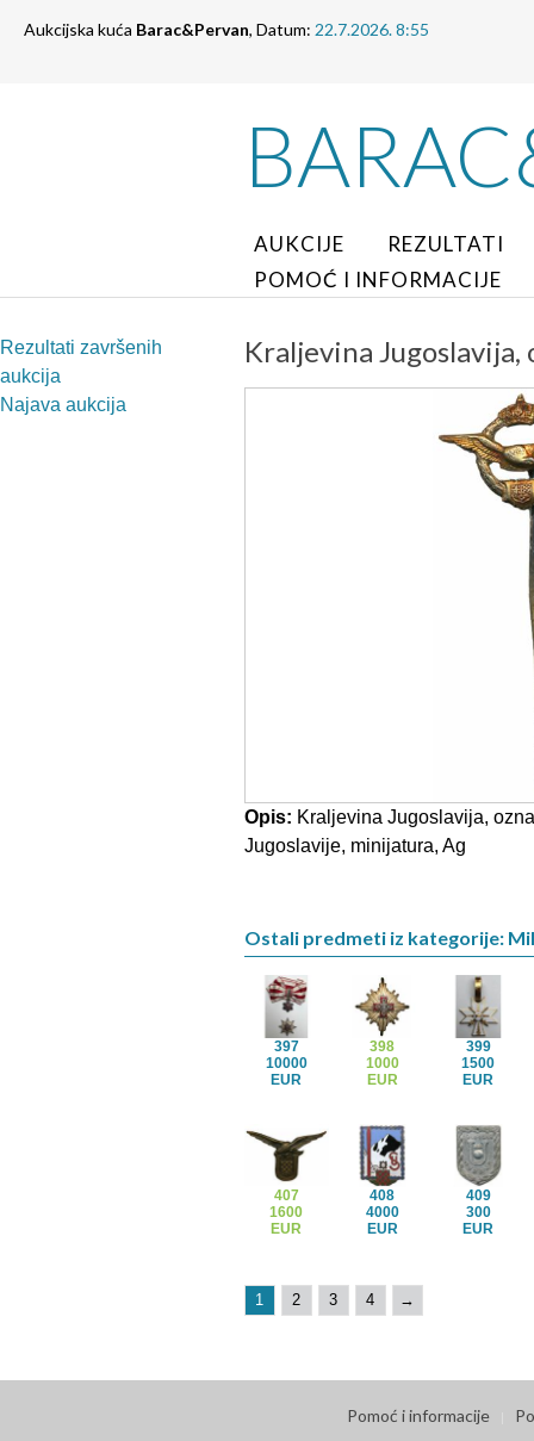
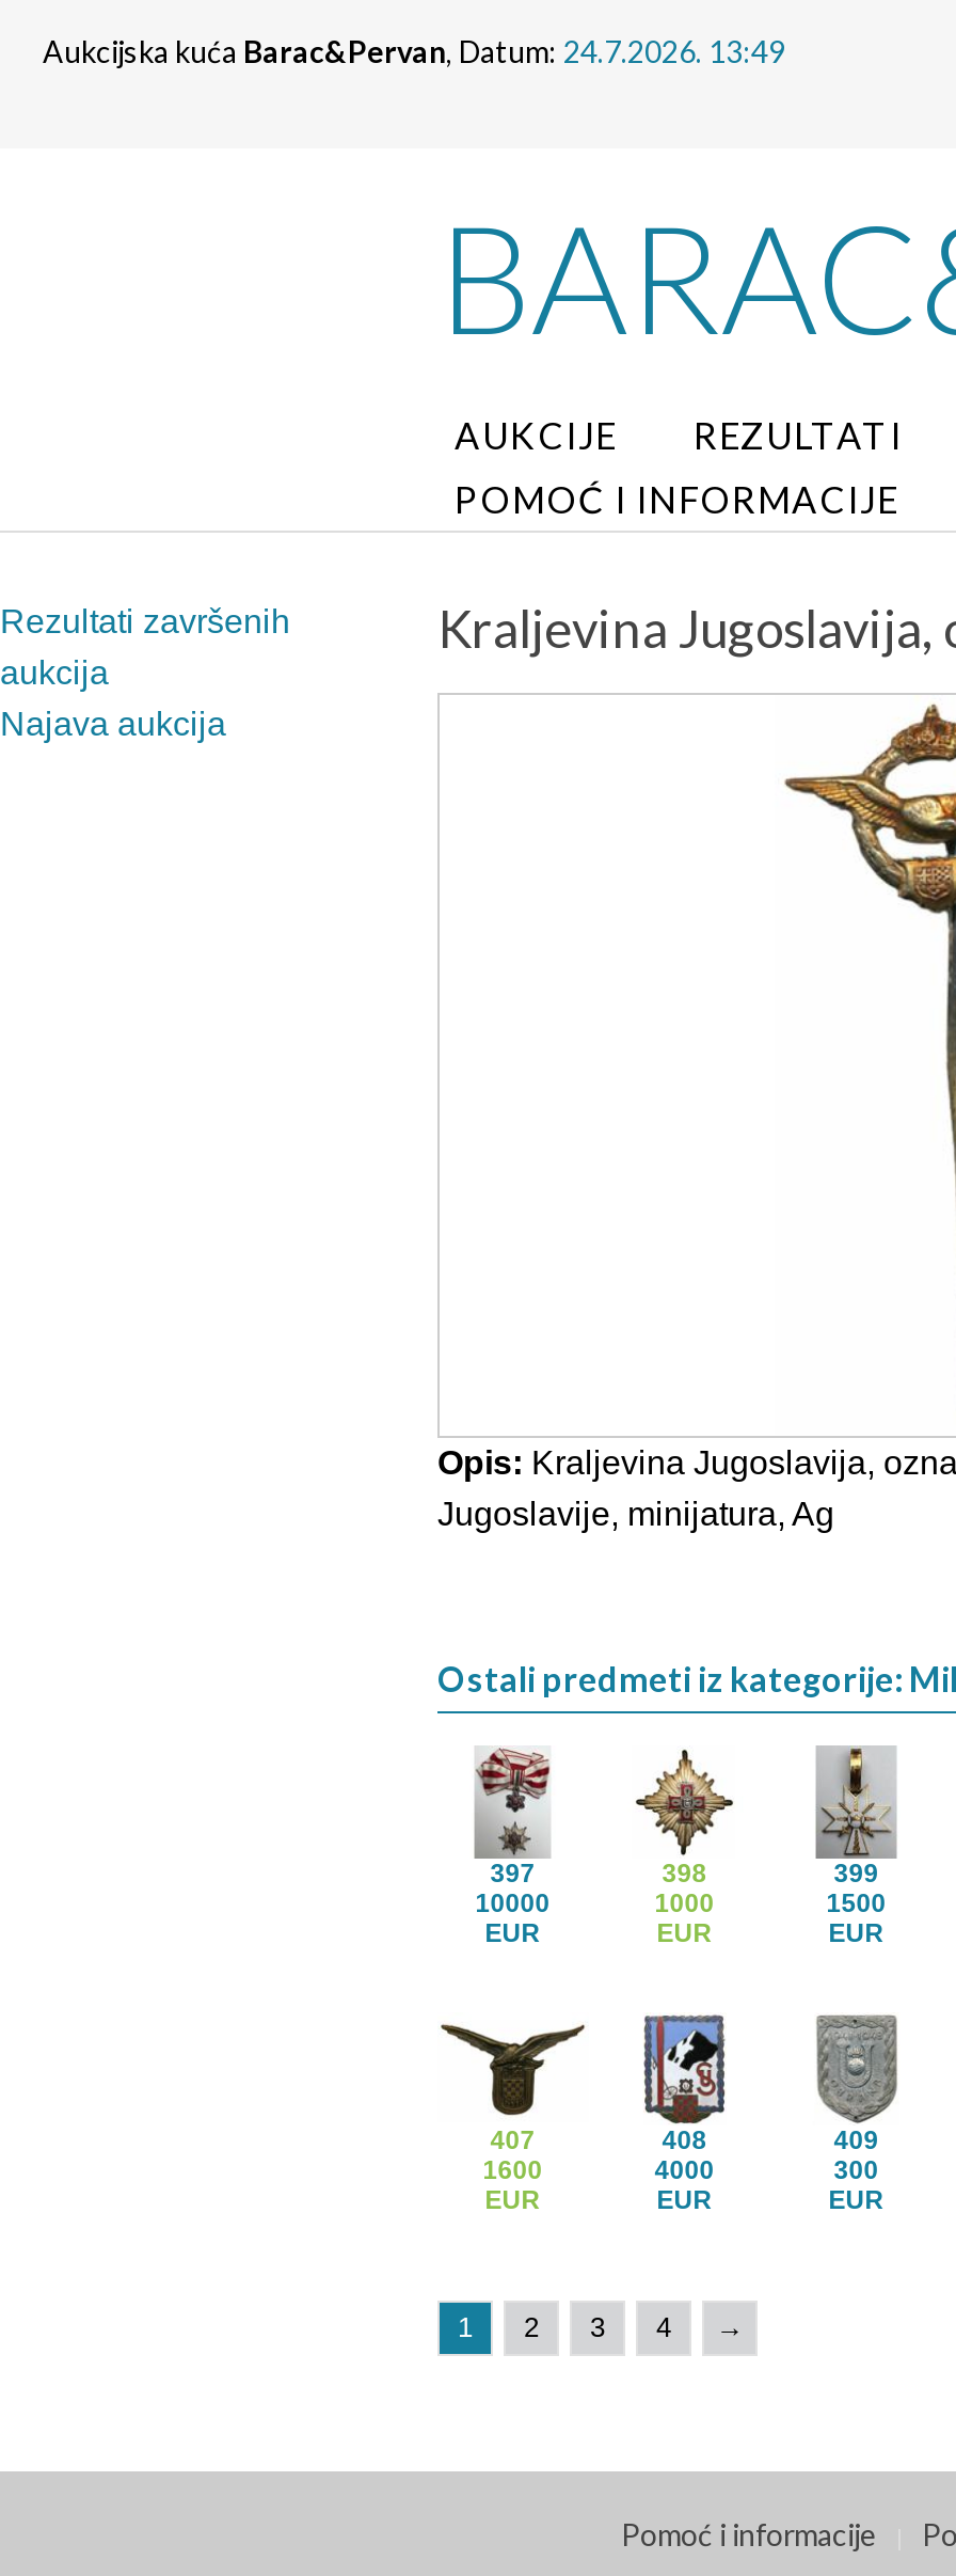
- Aukcijska kuća Barac&Pervan, Datum: 22.7.2026. 8:55
+ Aukcijska kuća Barac&Pervan, Datum: 24.7.2026. 13:49
